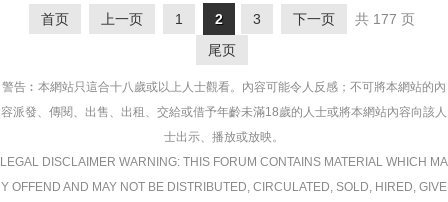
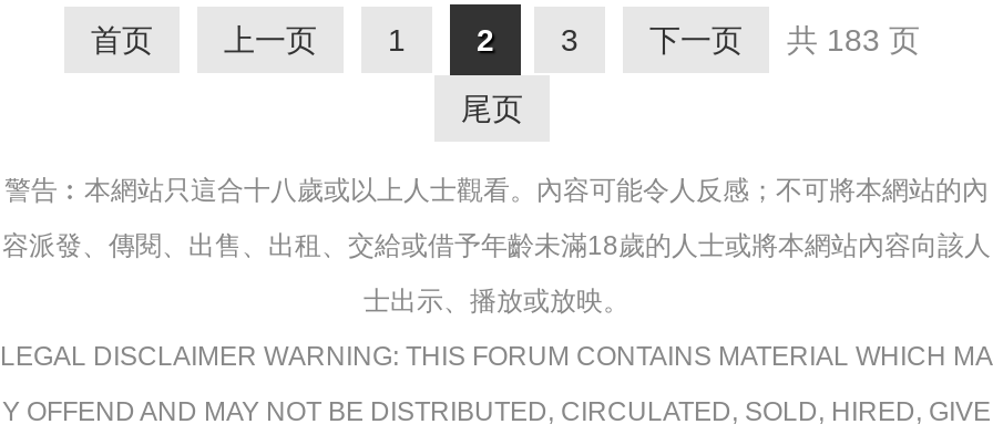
- 首页 上一页 1 2 3 下一页 共 177 页
+ 首页 上一页 1 2 3 下一页 共 183 页
